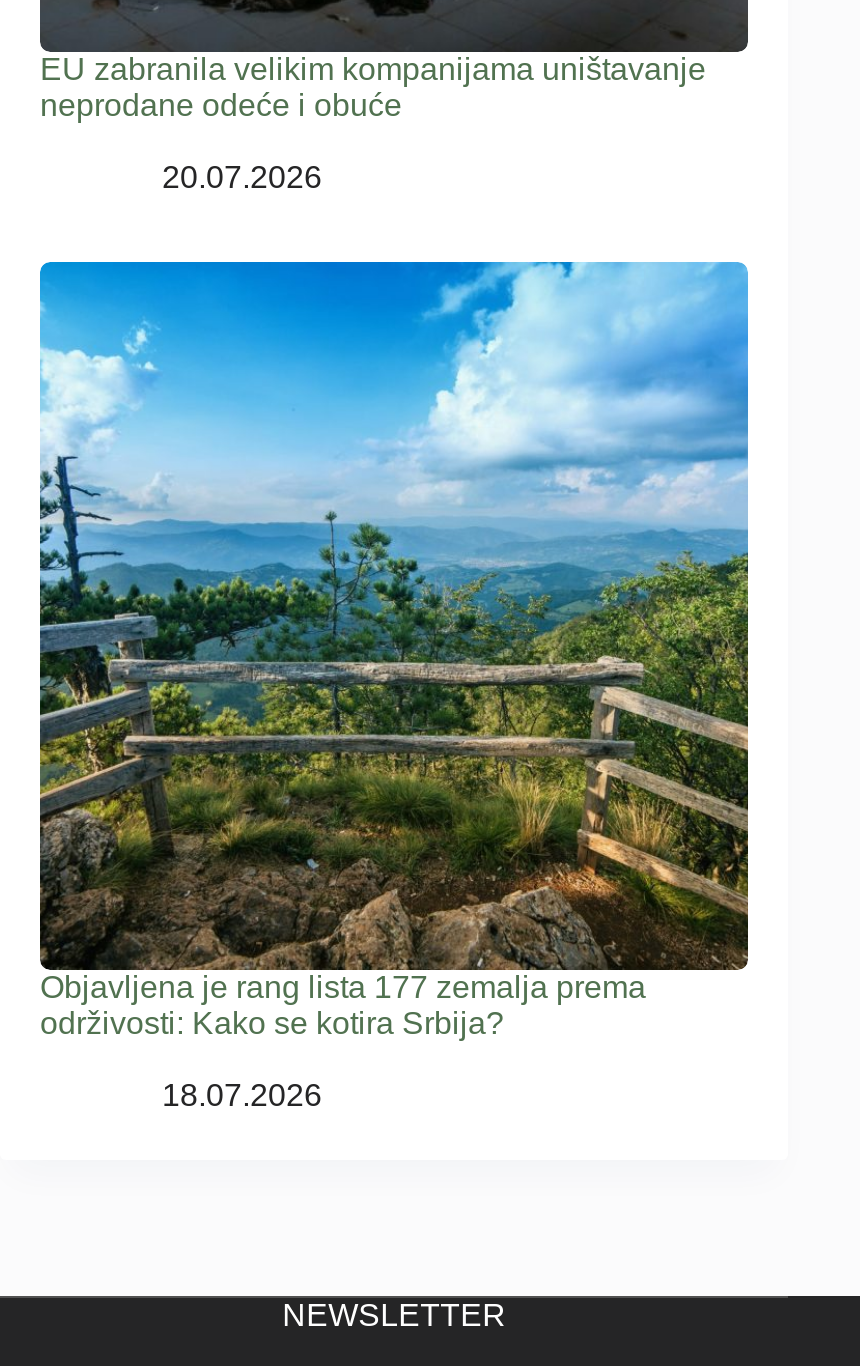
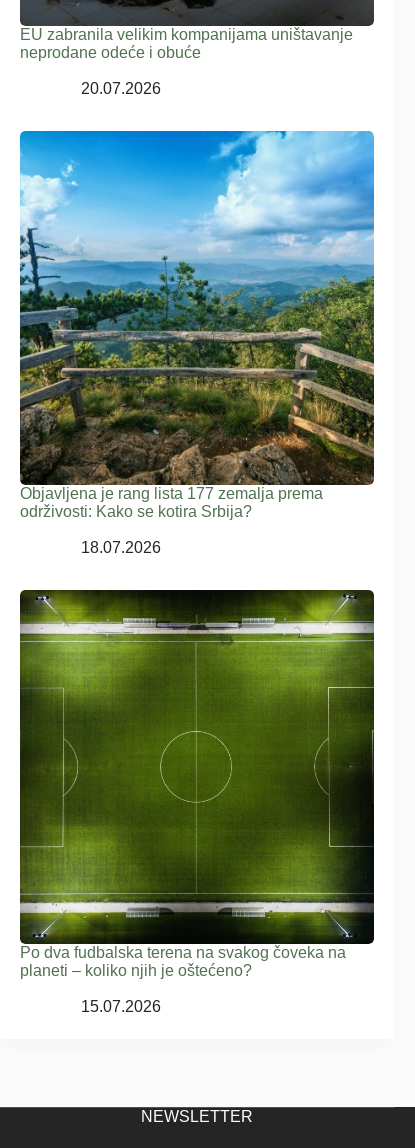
+ [image]
+ Po dva fudbalska terena na svakog čoveka na
+ planeti – koliko njih je oštećeno?
+ 15.07.2026
